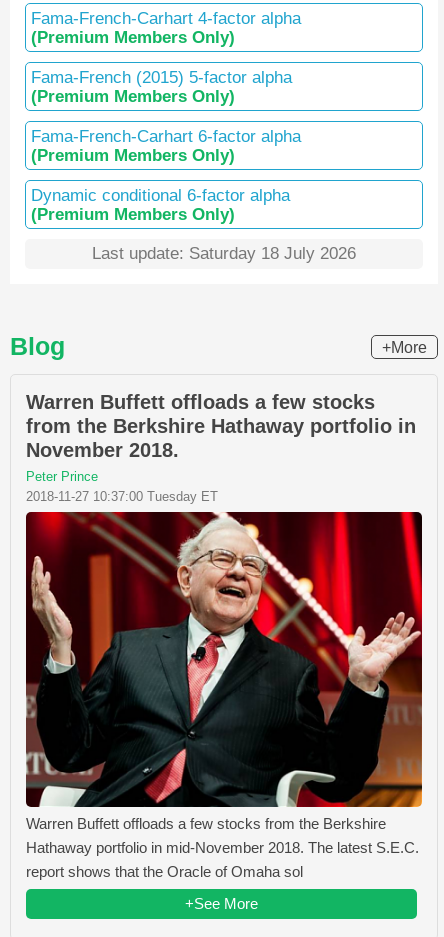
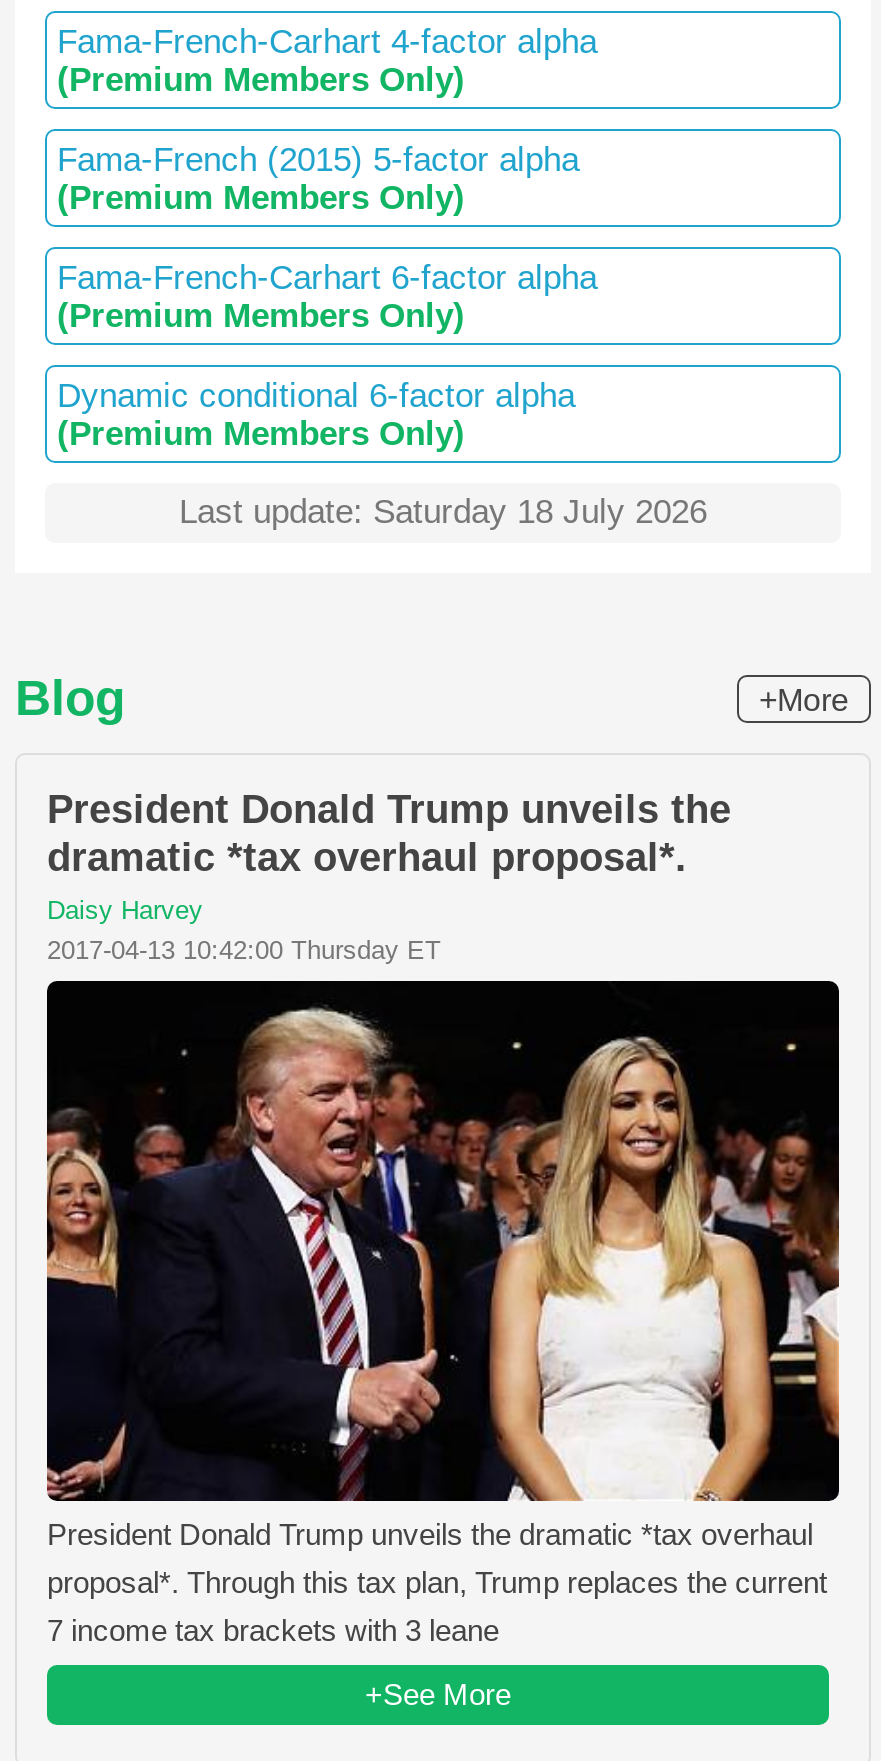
- Warren Buffett offloads a few stocks
- from the Berkshire Hathaway portfolio in
- November 2018.
- Peter Prince
- 2018-11-27 10:37:00 Tuesday ET
+ President Donald Trump unveils the
+ dramatic *tax overhaul proposal*.
+ Daisy Harvey
+ 2017-04-13 10:42:00 Thursday ET

- [image]
+ [image]

- Warren Buffett offloads a few stocks from the Berkshire
- Hathaway portfolio in mid-November 2018. The latest S.E.C.
- report shows that the Oracle of Omaha sol
+ President Donald Trump unveils the dramatic *tax overhaul
+ proposal*. Through this tax plan, Trump replaces the current
+ 7 income tax brackets with 3 leane
